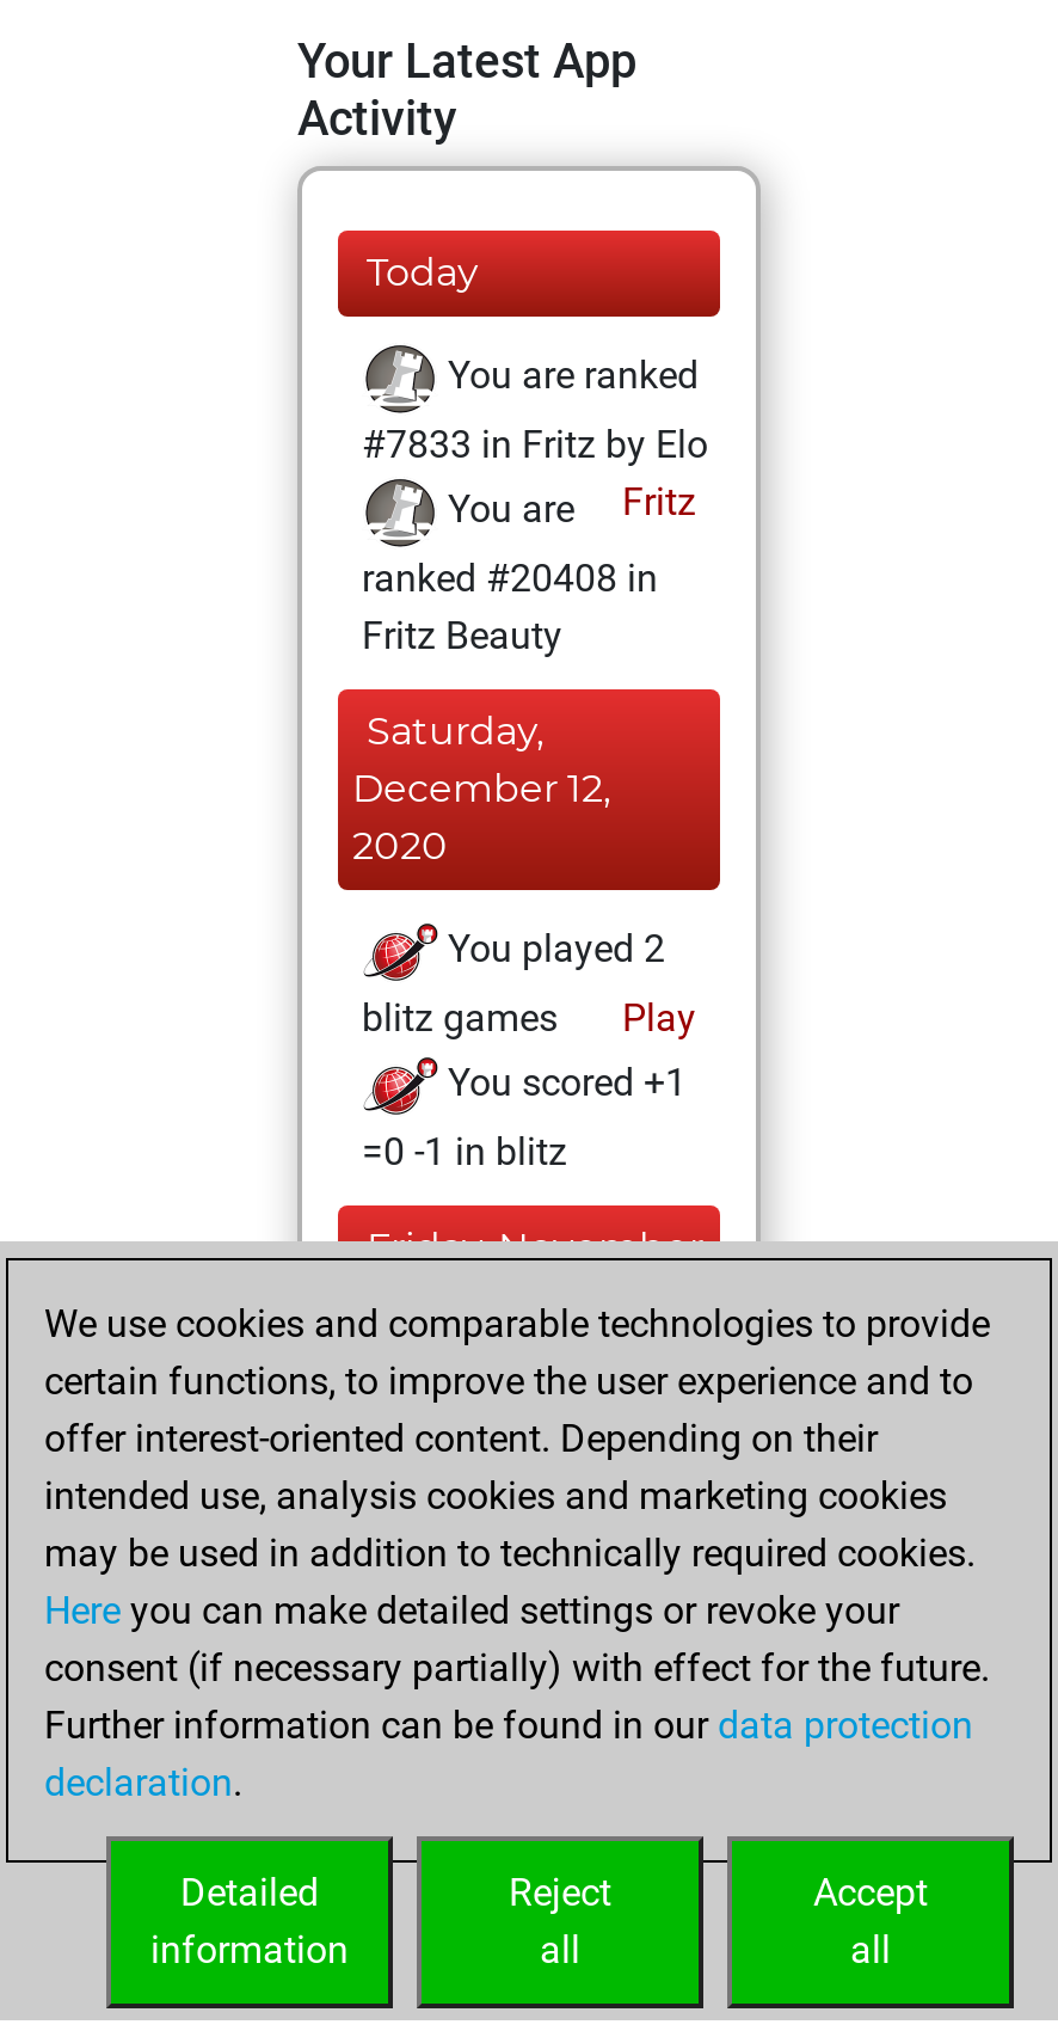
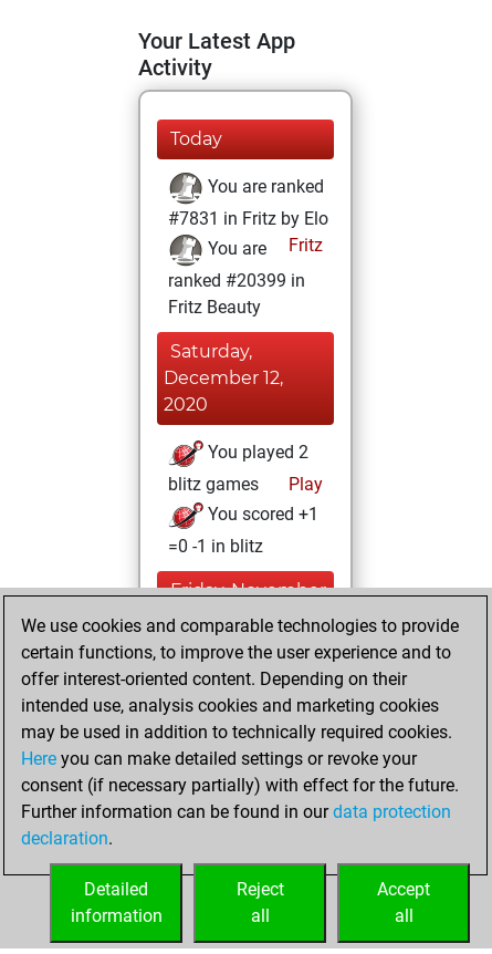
- #7833 in Fritz by Elo
+ #7831 in Fritz by Elo

- ranked #20408 in
+ ranked #20399 in
